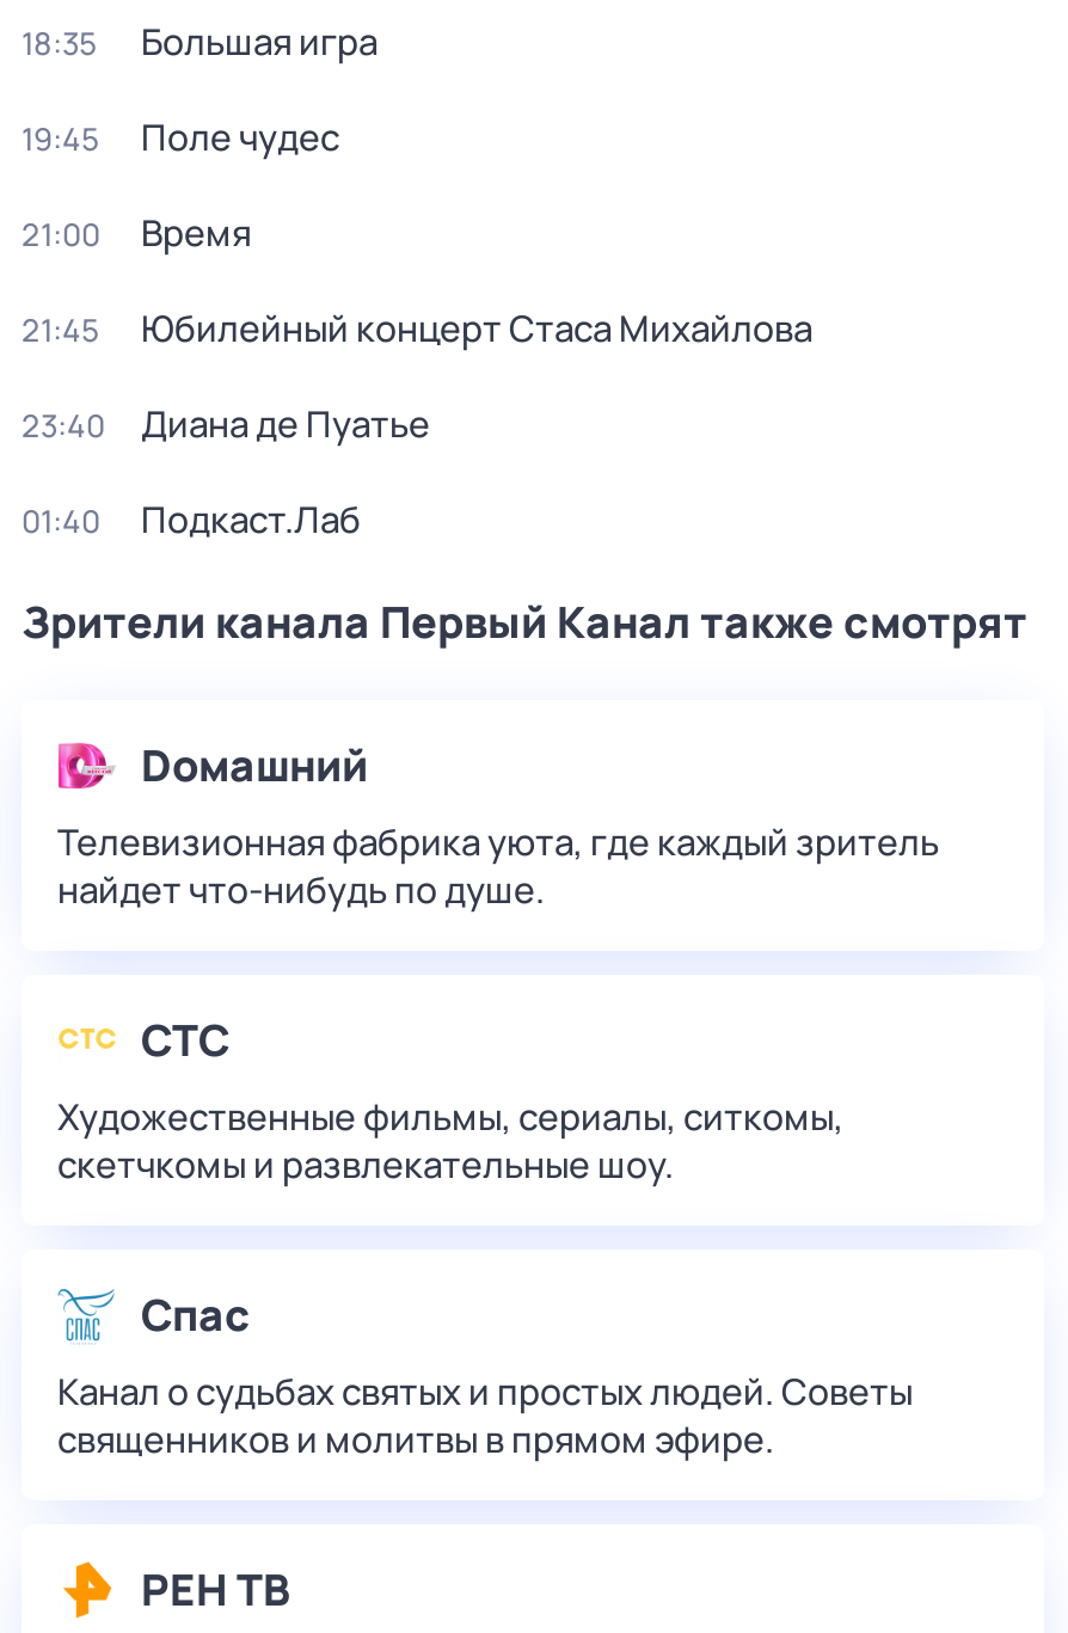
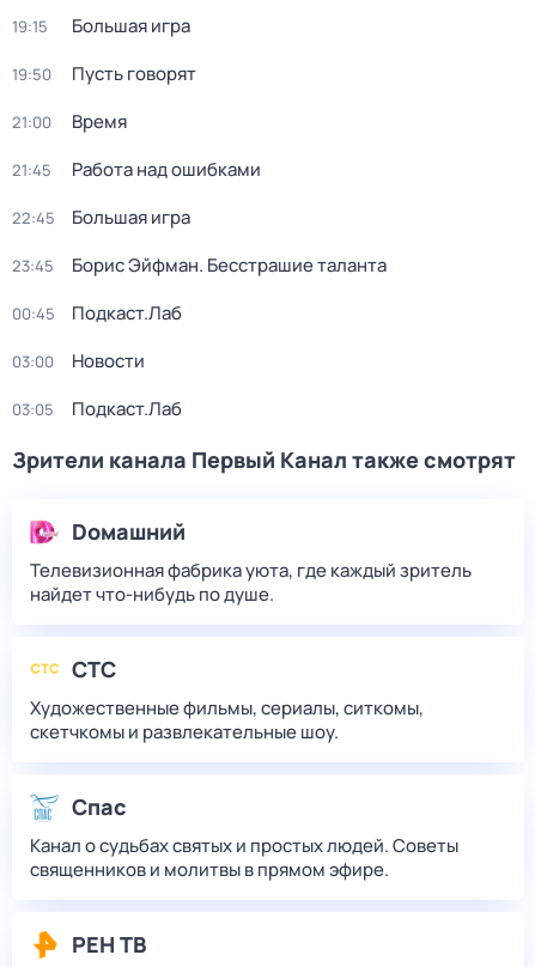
- 18:35 Большая игра
+ 19:15 Большая игра

- 19:45
- Поле чудес
+ 19:50
+ Пусть говорят

- Юбилейный концерт Стаса Михайлова
- 23:40
- Диана де Пуатье
- 01:40
+ Работа над ошибками
+ 22:45
+ Большая игра
+ 23:45
+ Борис Эйфман. Бесстрашие таланта
+ 00:45
+ Подкаст.Лаб
+ 03:00
+ Новости
+ 03:05
